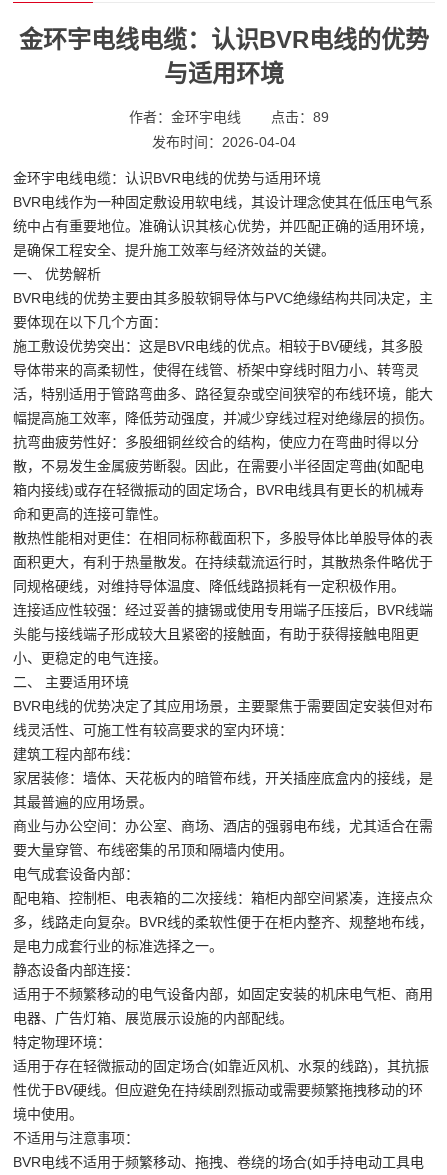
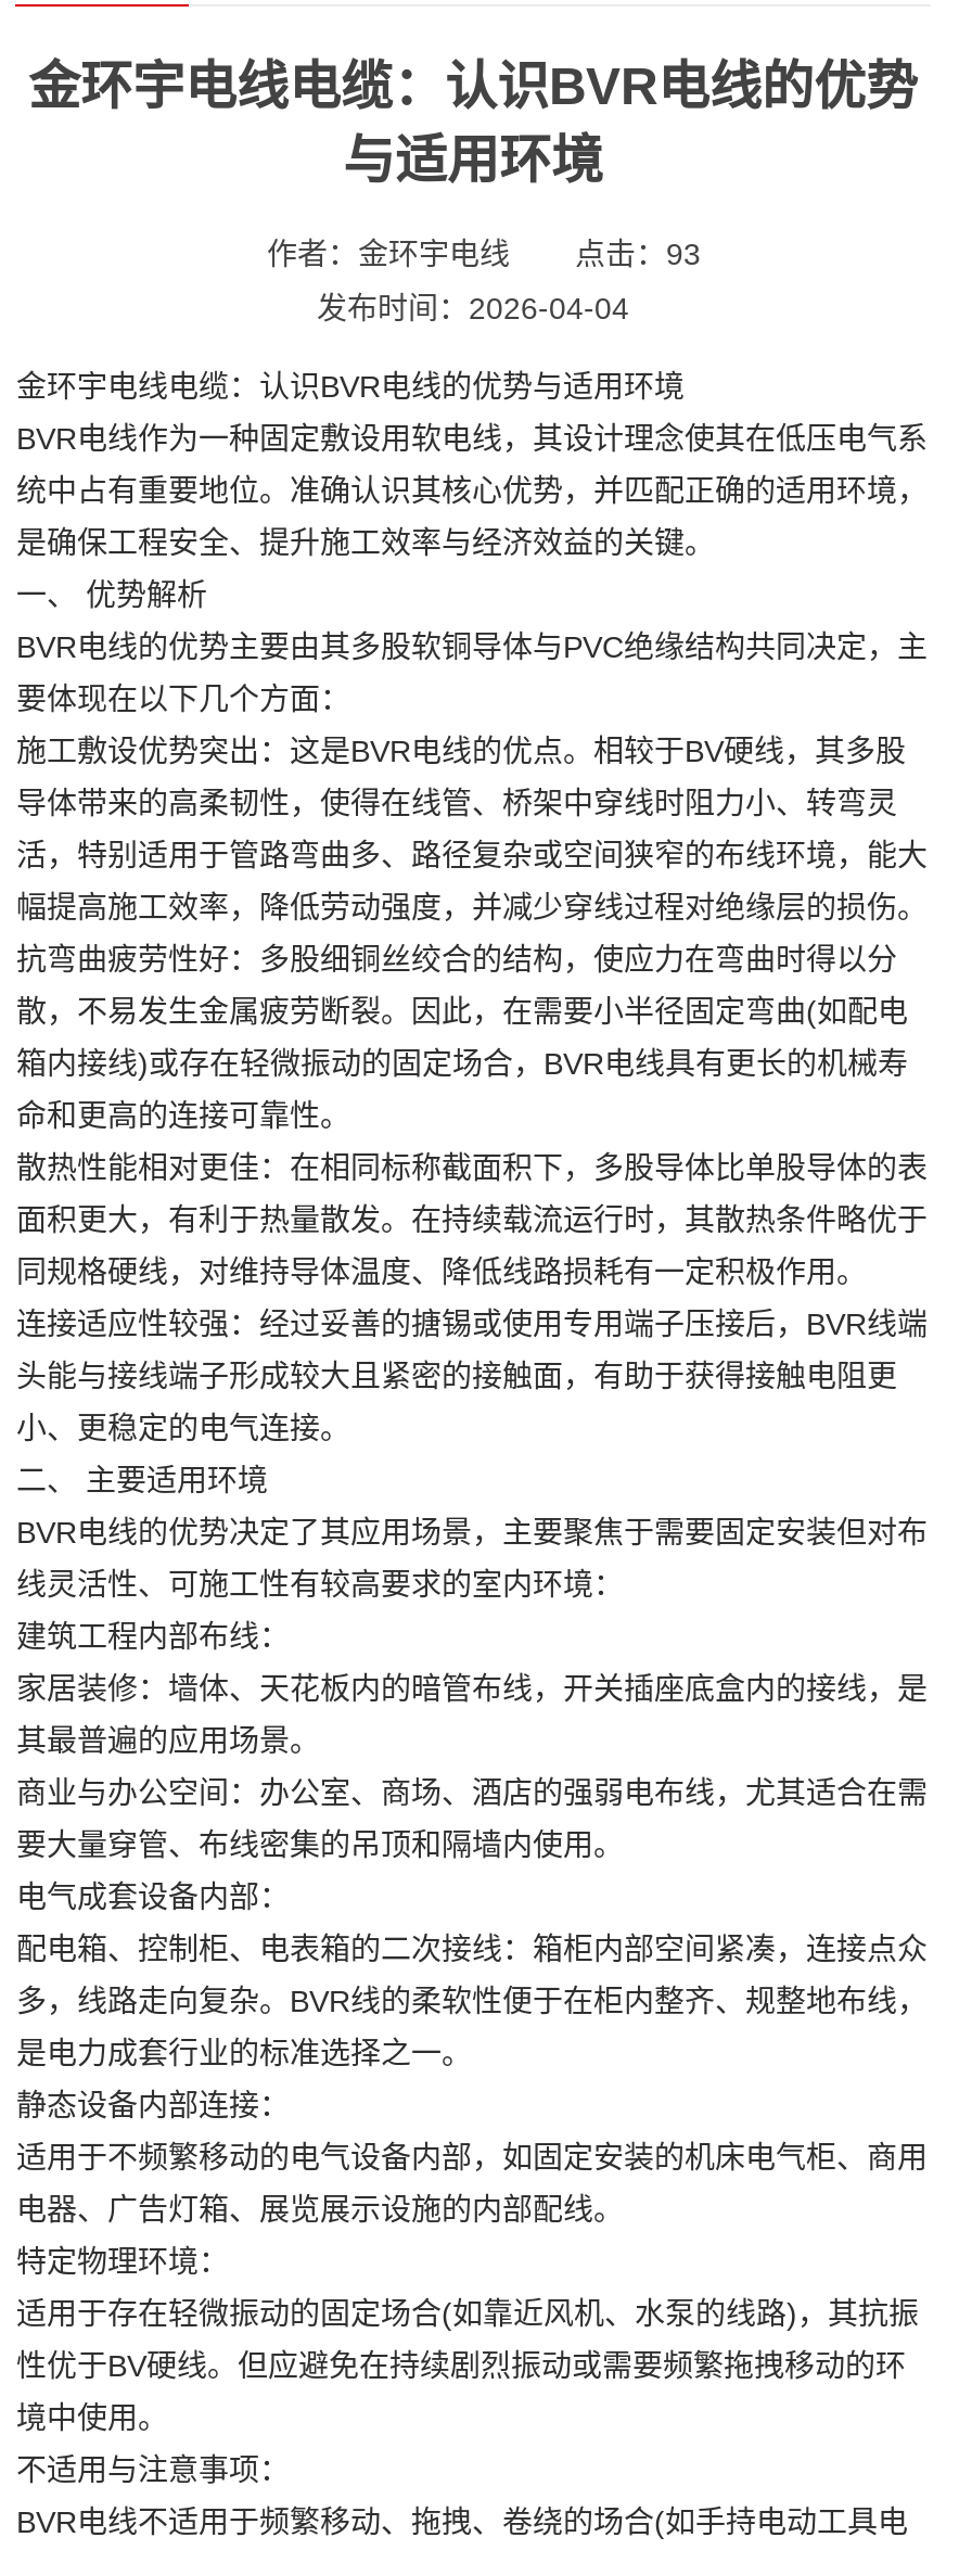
- 作者：金环宇电线 点击：89
+ 作者：金环宇电线 点击：93
